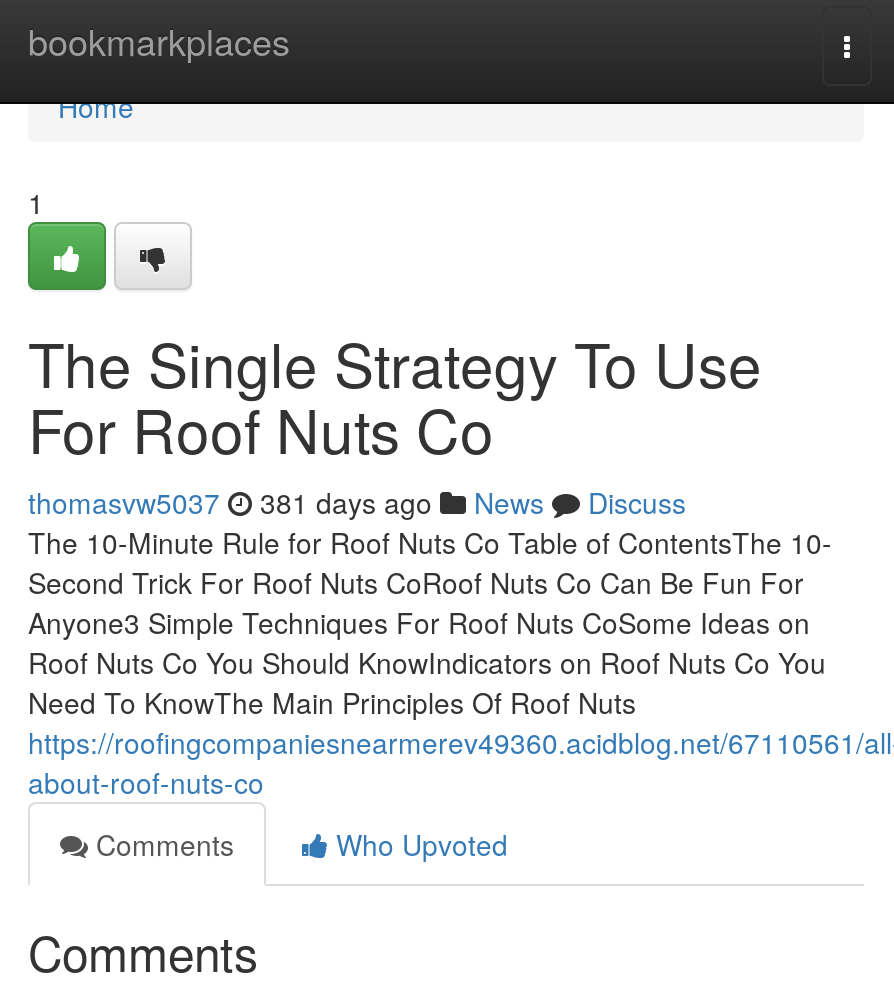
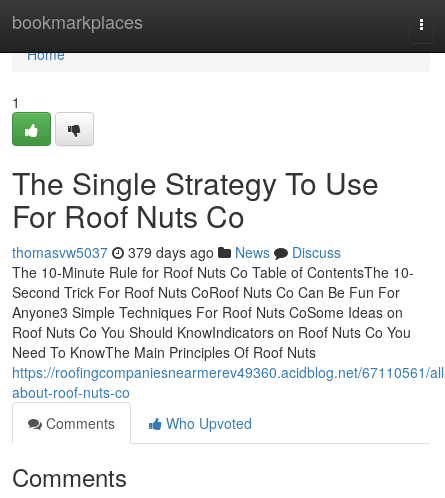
- thomasvw5037 381 days ago News Discuss
+ thomasvw5037 379 days ago News Discuss
